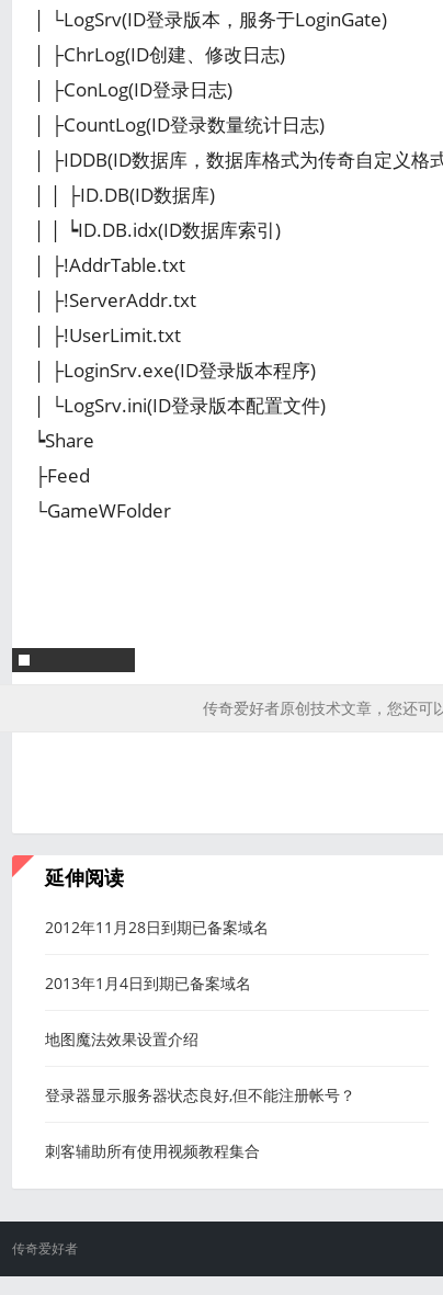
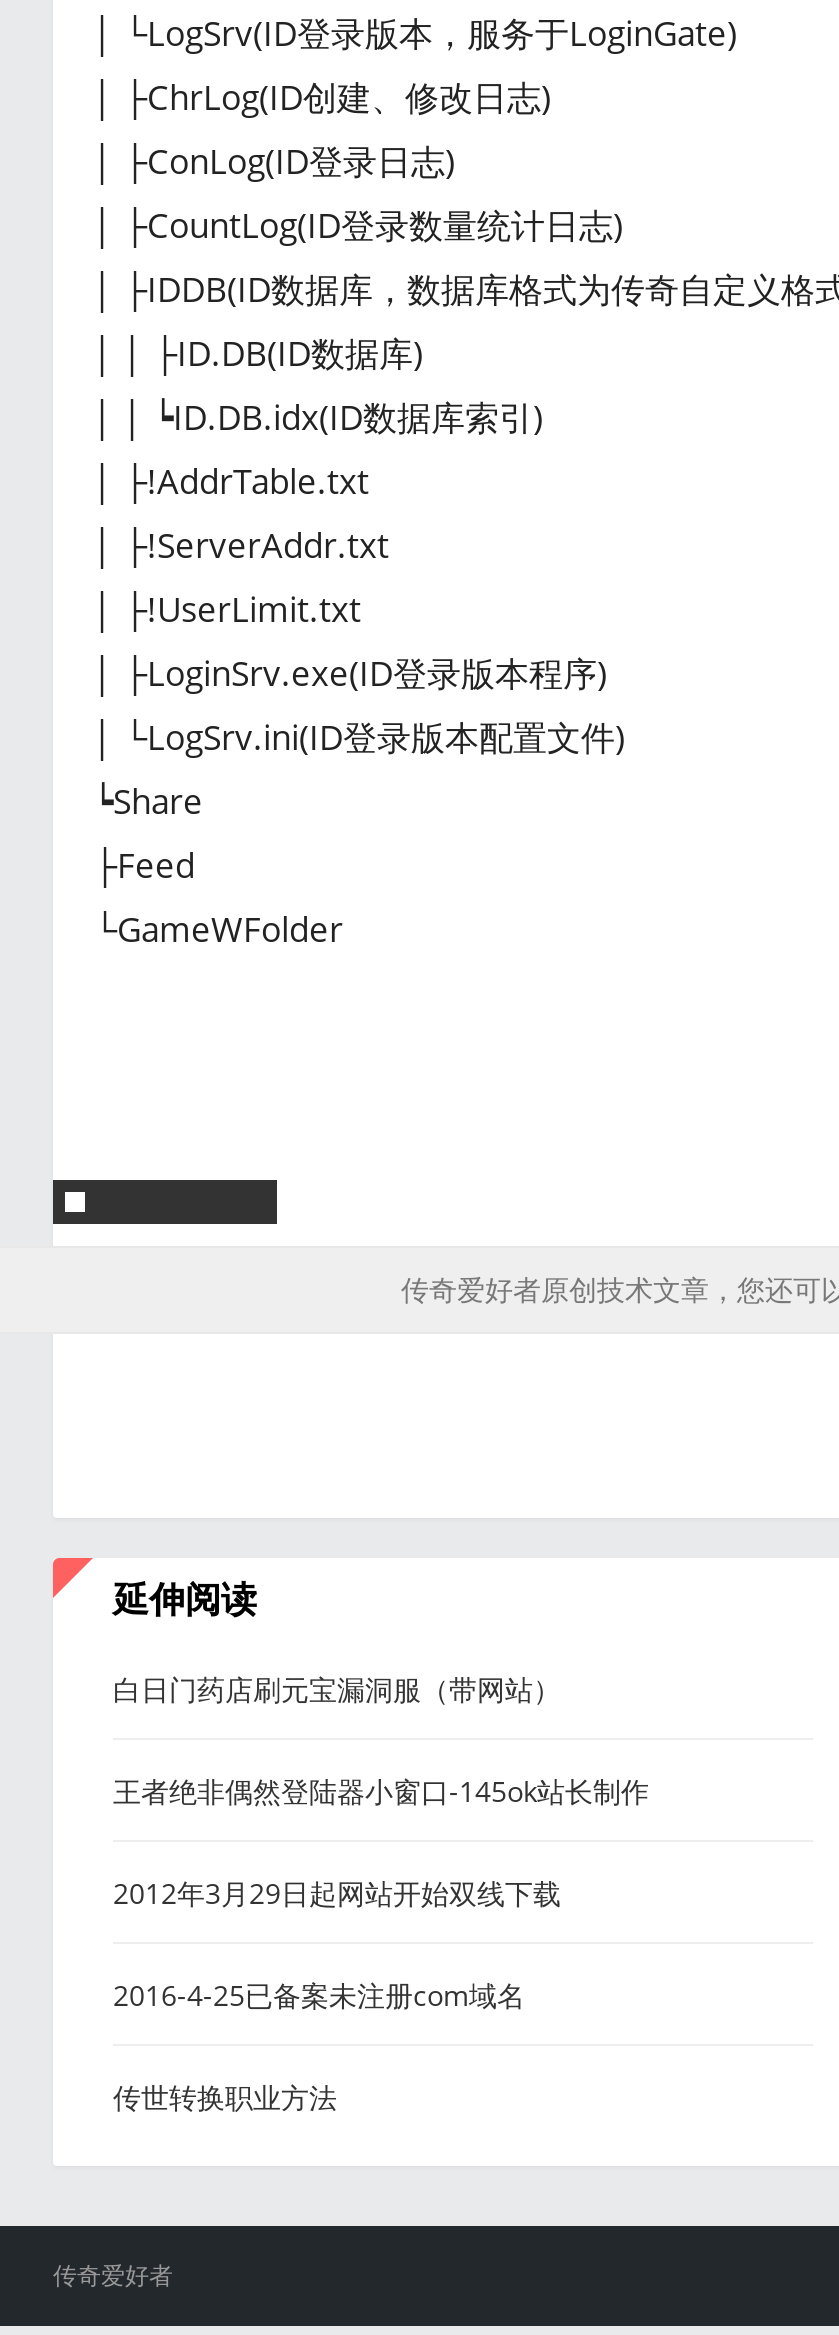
- 2012年11月28日到期已备案域名
+ 白日门药店刷元宝漏洞服（带网站）

- 2013年1月4日到期已备案域名
+ 王者绝非偶然登陆器小窗口-145ok站长制作

- 地图魔法效果设置介绍
+ 2012年3月29日起网站开始双线下载

- 登录器显示服务器状态良好,但不能注册帐号？
+ 2016-4-25已备案未注册com域名

- 刺客辅助所有使用视频教程集合
+ 传世转换职业方法
